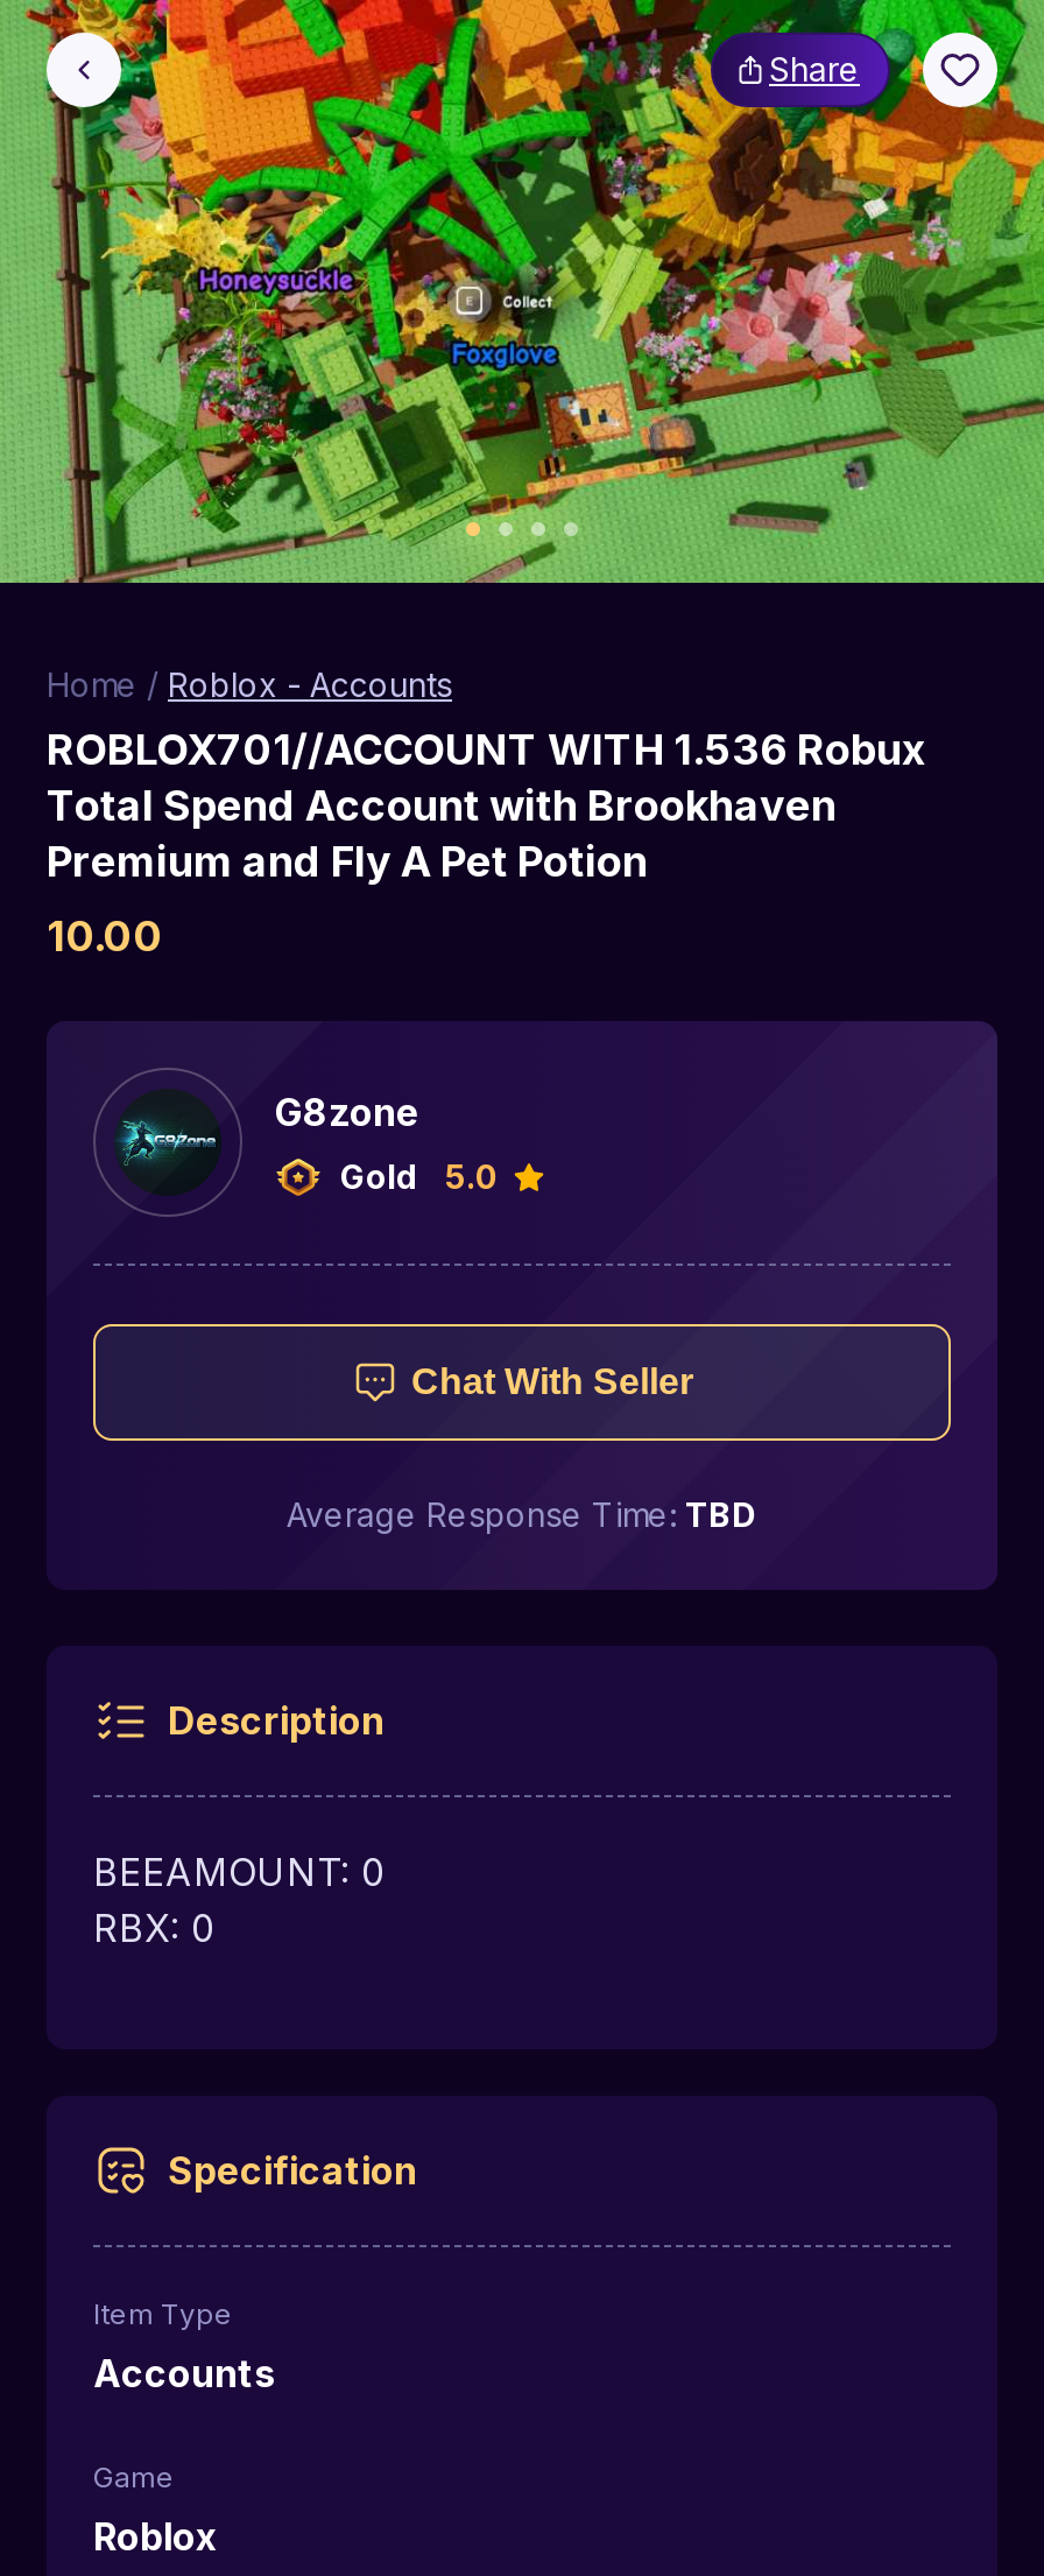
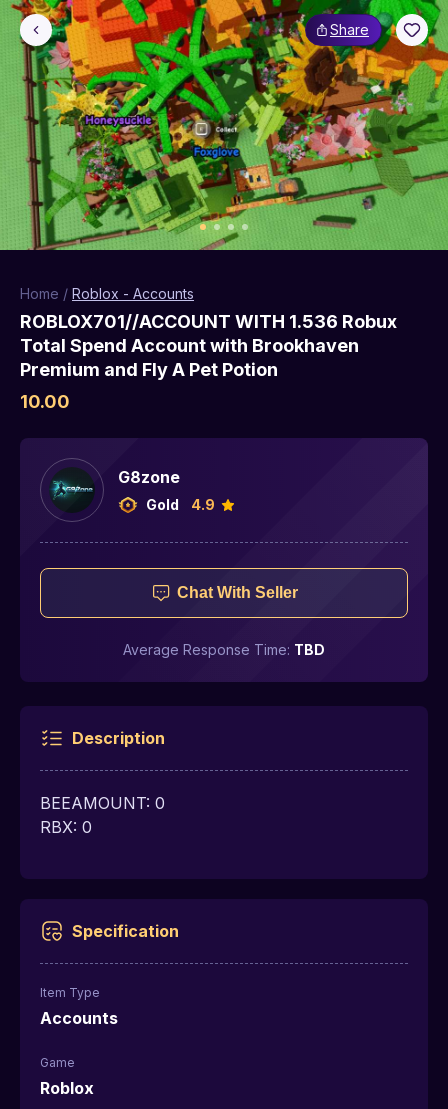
- Gold 5.0
+ Gold 4.9
